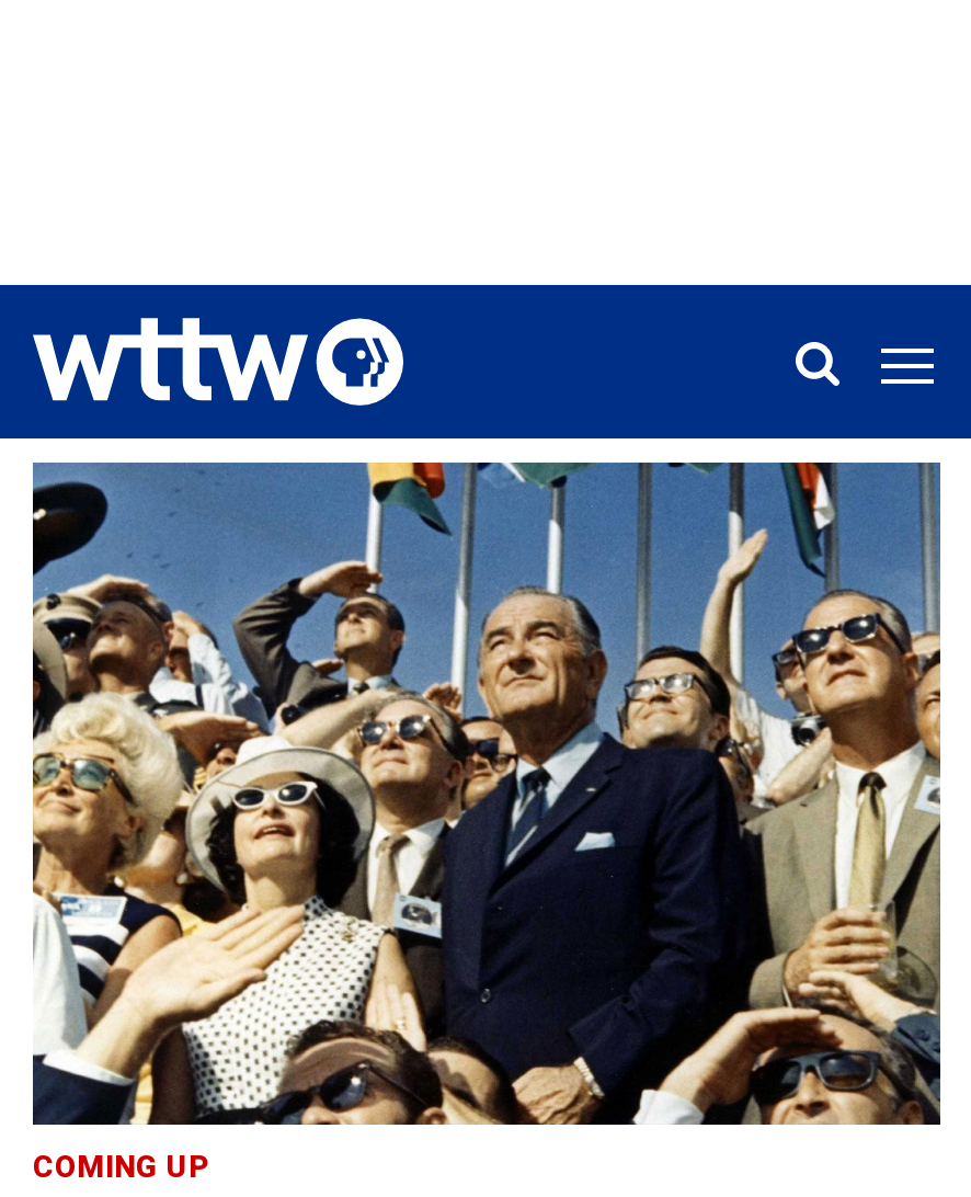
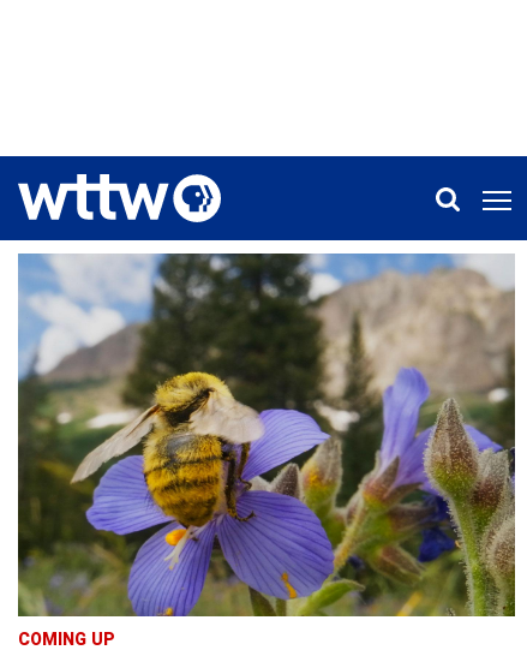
- [image]
+ [image]
